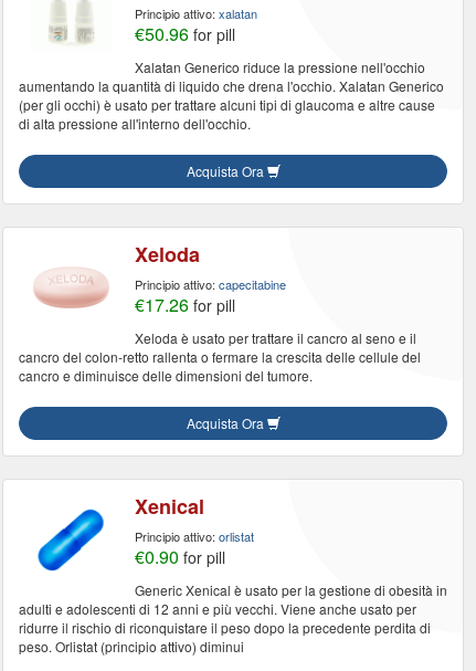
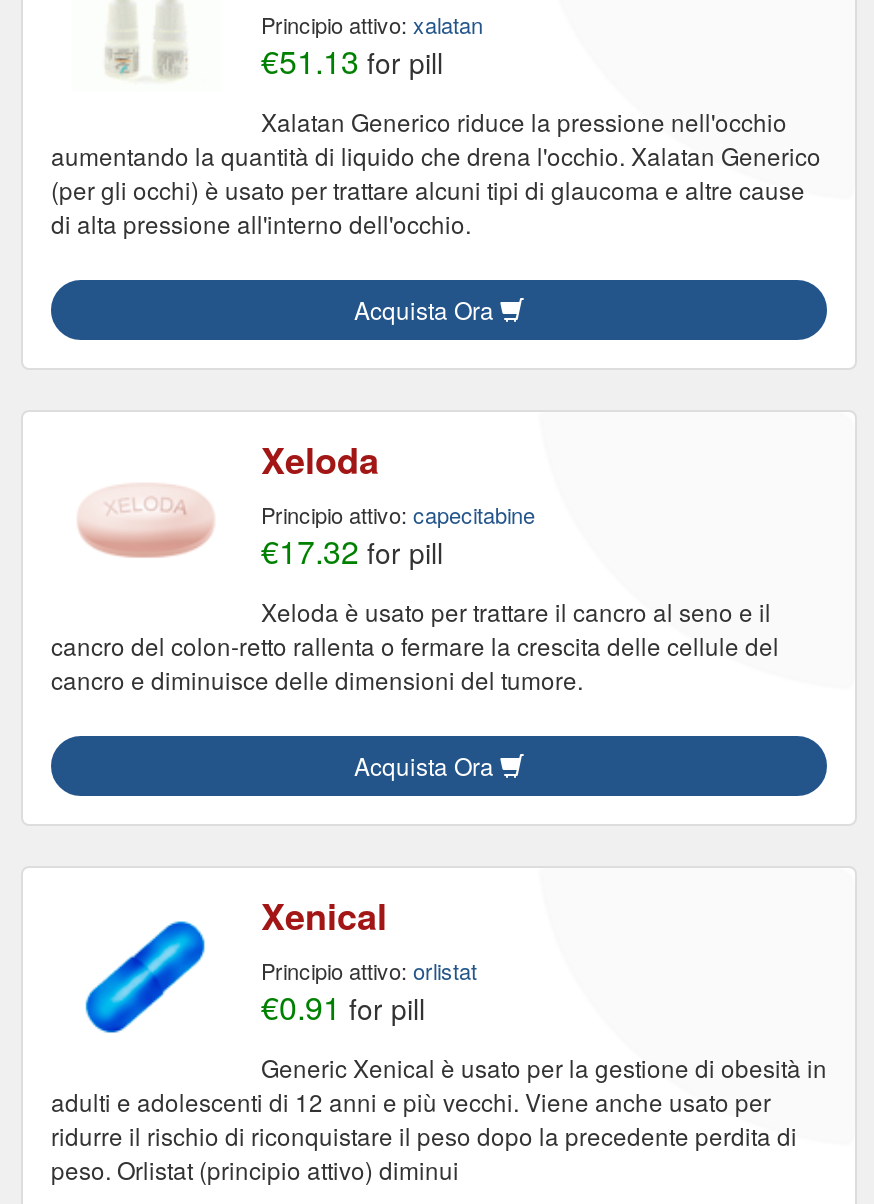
- €50.96 for pill
+ €51.13 for pill

- €17.26 for pill
+ €17.32 for pill

- €0.90 for pill
+ €0.91 for pill
